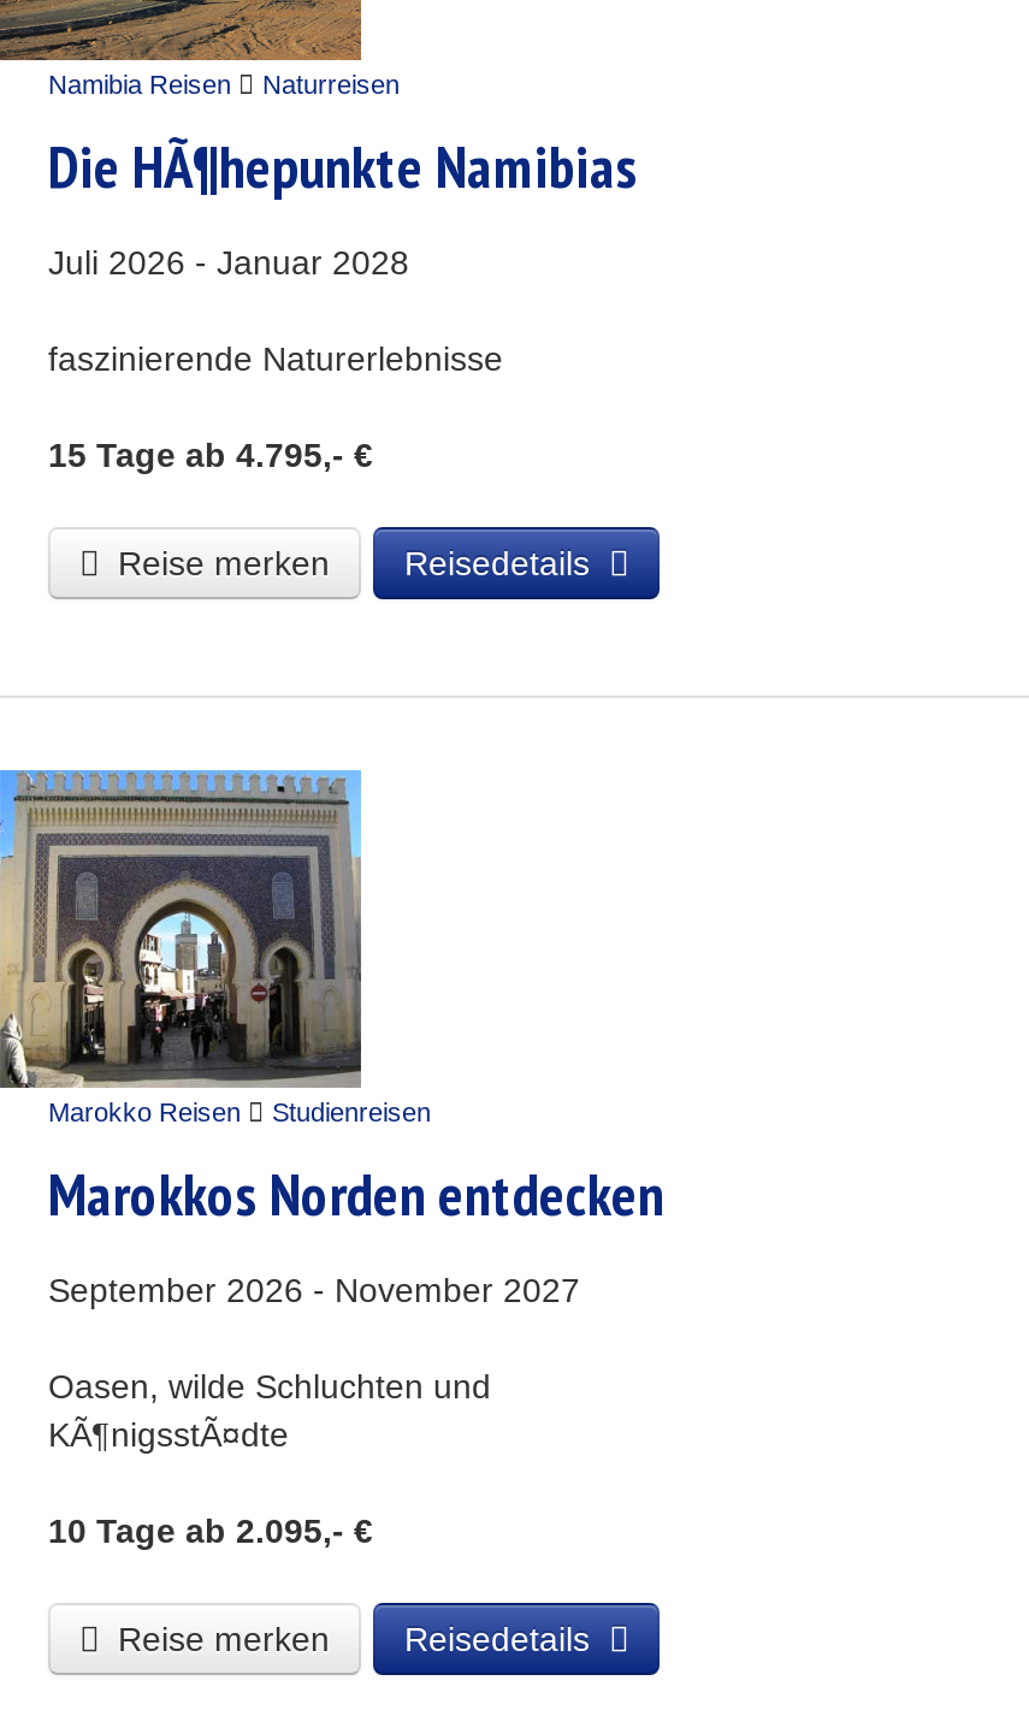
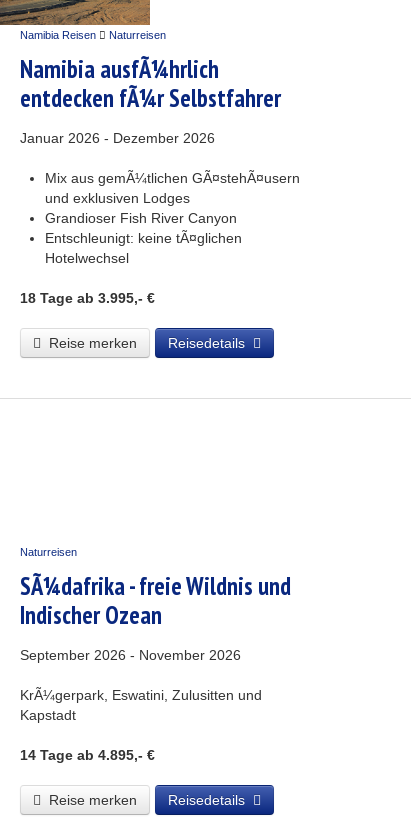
- Die HÃ¶hepunkte Namibias
+ Namibia ausfÃ¼hrlich
+ entdecken fÃ¼r Selbstfahrer

- Juli 2026 - Januar 2028
+ Januar 2026 - Dezember 2026

- faszinierende Naturerlebnisse
+ Mix aus gemÃ¼tlichen GÃ¤stehÃ¤usern
+ und exklusiven Lodges
+ Grandioser Fish River Canyon
+ Entschleunigt: keine tÃ¤glichen
+ Hotelwechsel

- 15 Tage ab 4.795,- €
+ 18 Tage ab 3.995,- €

- [image]

- Marokko Reisen
- Studienreisen
- Marokkos Norden entdecken
+ Naturreisen
+ SÃ¼dafrika - freie Wildnis und
+ Indischer Ozean

- September 2026 - November 2027
+ September 2026 - November 2026

- Oasen, wilde Schluchten und
- KÃ¶nigsstÃ¤dte
+ KrÃ¼gerpark, Eswatini, Zulusitten und
+ Kapstadt

- 10 Tage ab 2.095,- €
+ 14 Tage ab 4.895,- €
